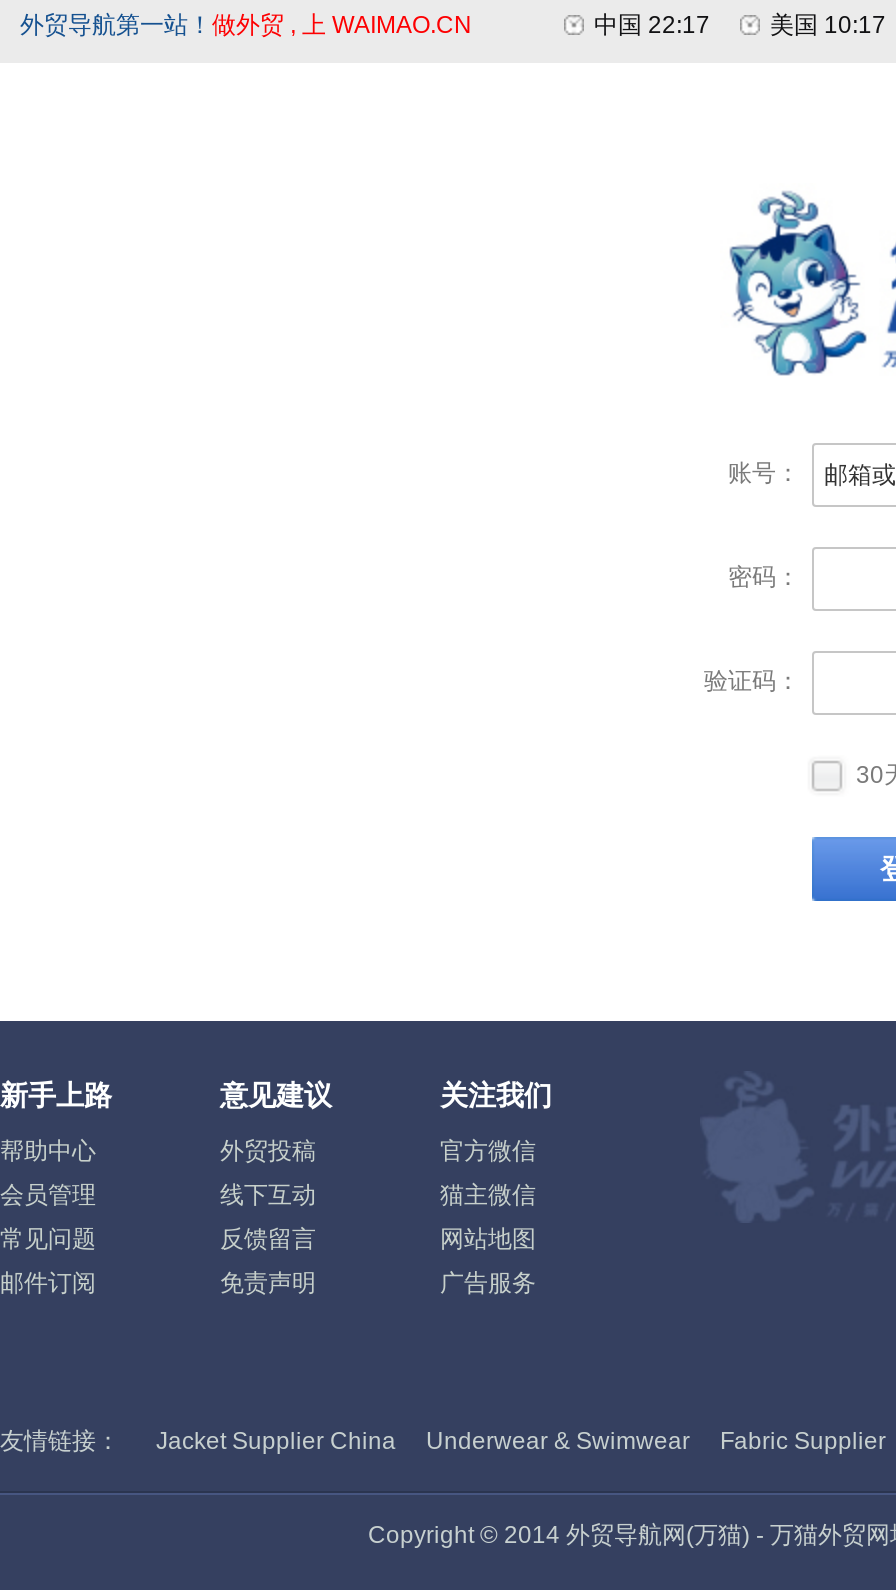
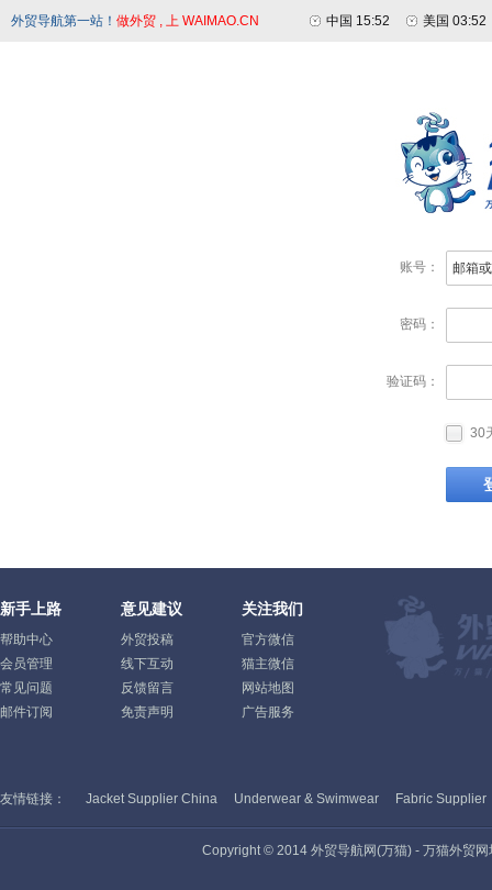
- 中国 22:17
+ 中国 15:52

- 美国 10:17
+ 美国 03:52
